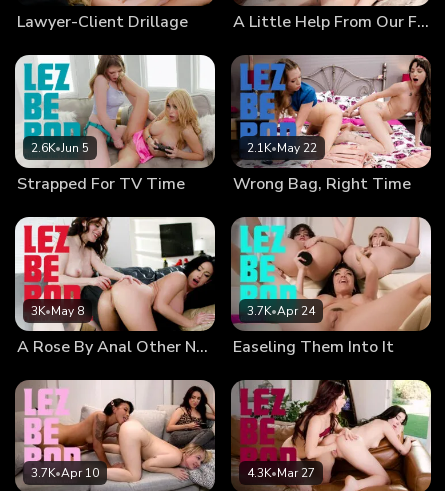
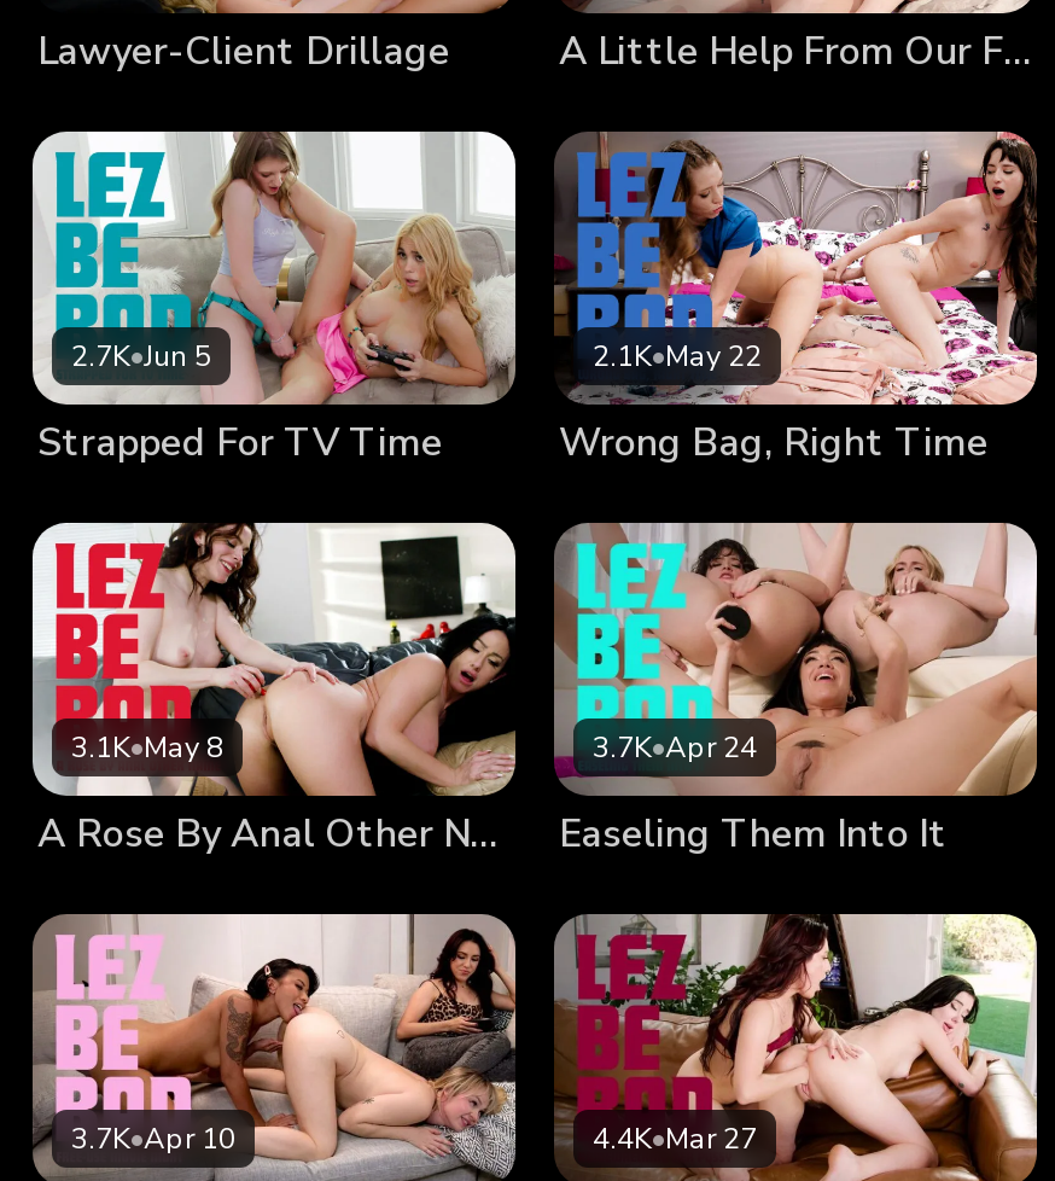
- 2.6K•Jun 5
+ 2.7K•Jun 5

- 3K•May 8
+ 3.1K•May 8

- 4.3K•Mar 27
+ 4.4K•Mar 27
